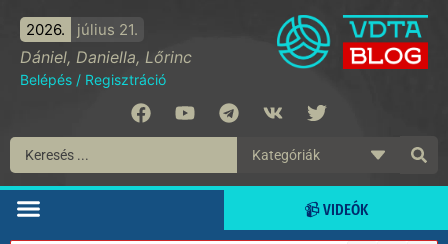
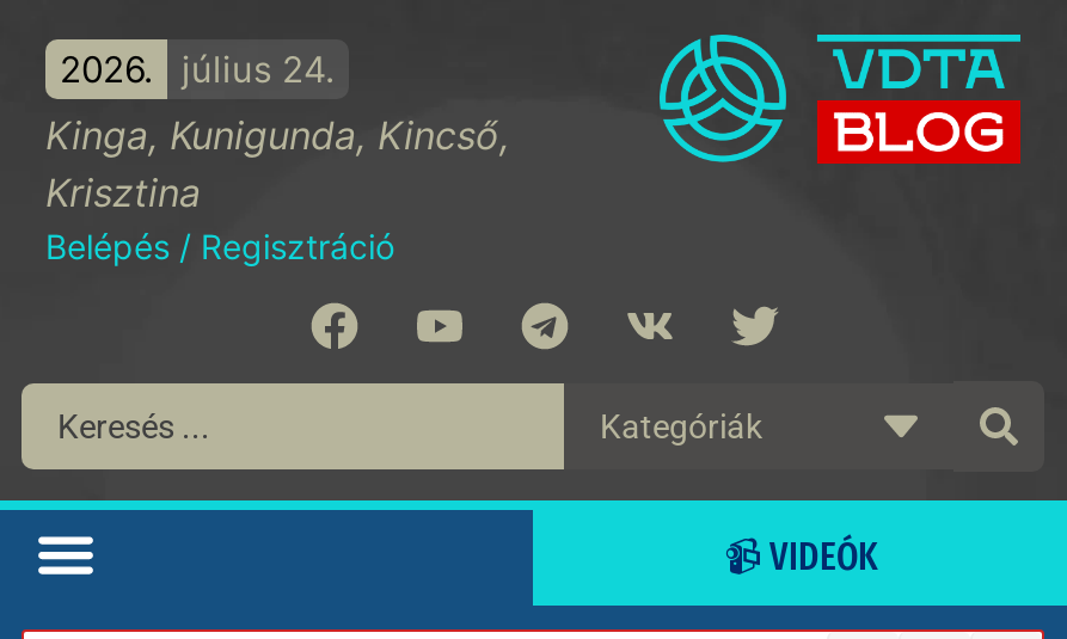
- július 21.
- Dániel, Daniella, Lőrinc
+ július 24.
+ Kinga, Kunigunda, Kincső,
+ Krisztina
